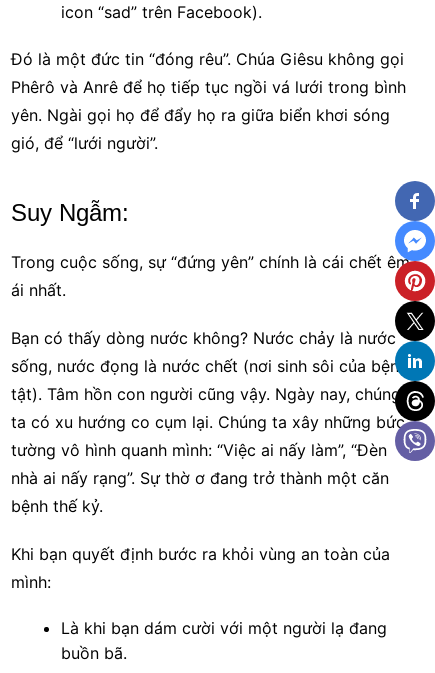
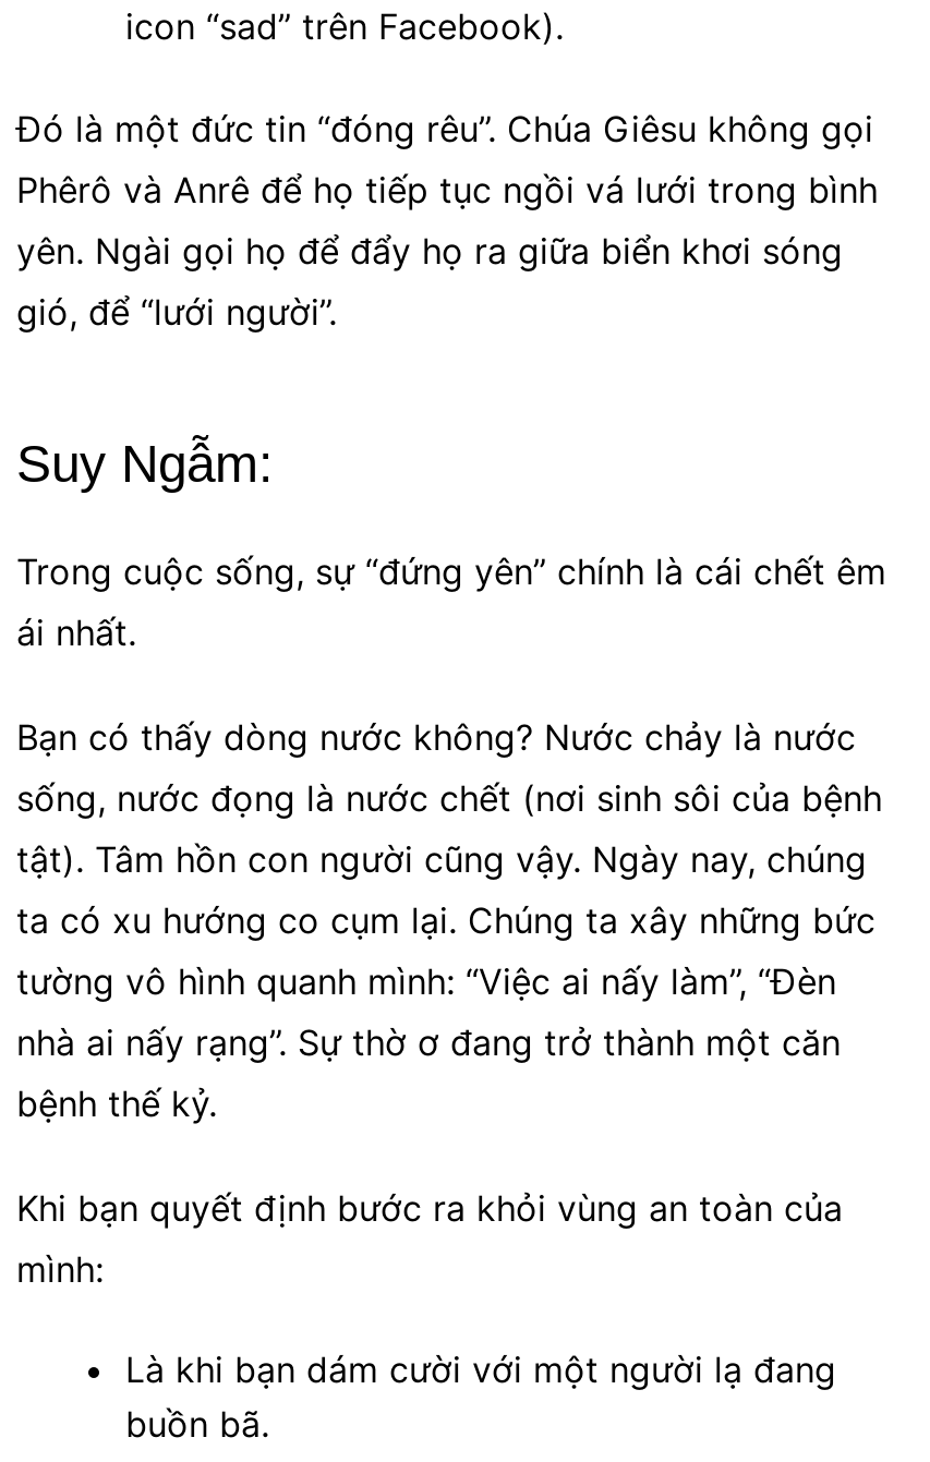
- [image]
